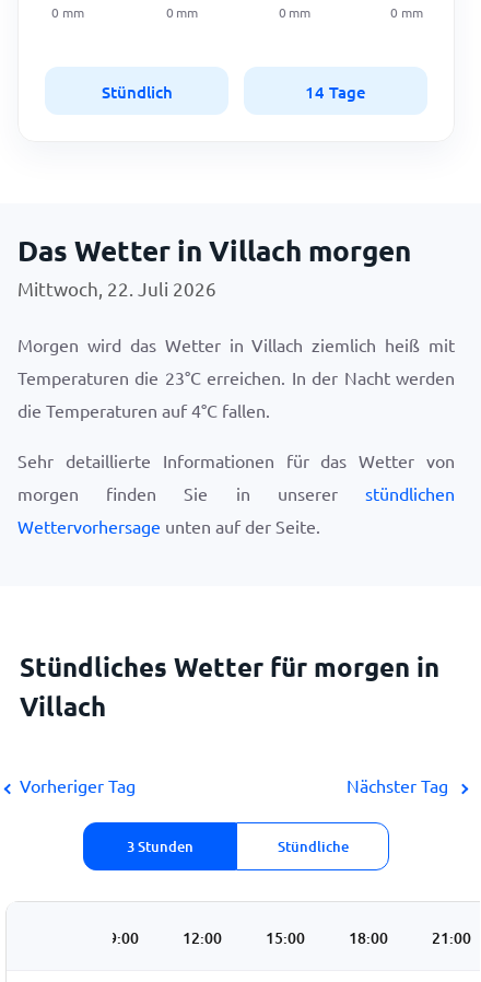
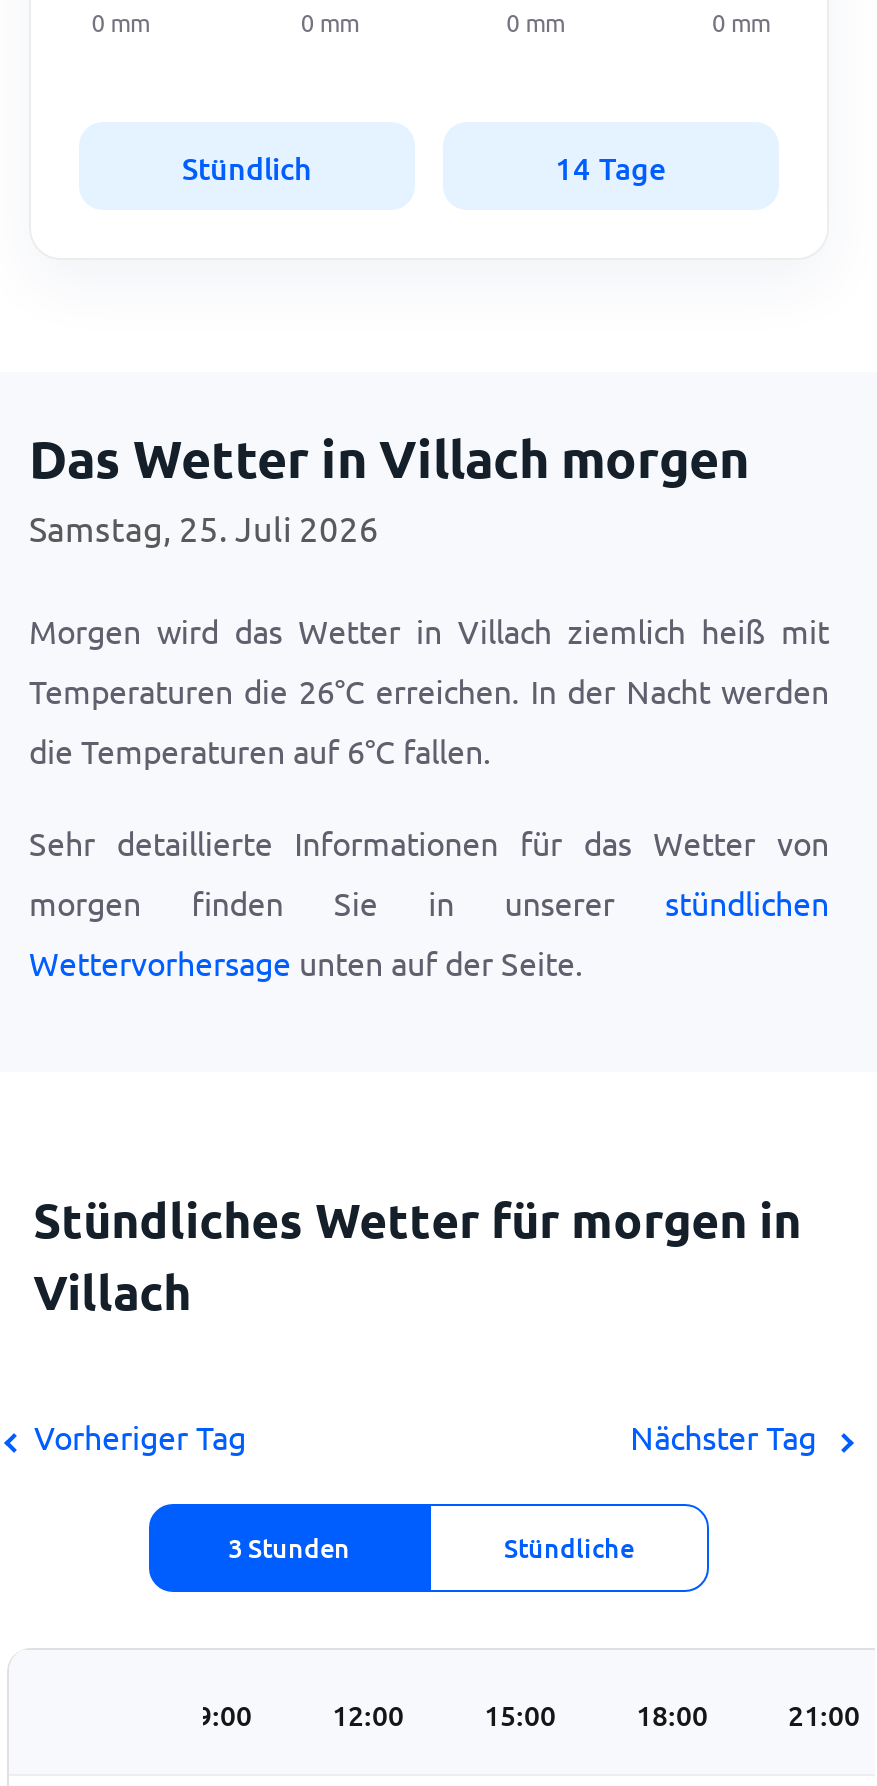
- Mittwoch, 22. Juli 2026
+ Samstag, 25. Juli 2026

- Temperaturen die 23°C erreichen. In der Nacht werden
+ Temperaturen die 26°C erreichen. In der Nacht werden

- die Temperaturen auf 4°C fallen.
+ die Temperaturen auf 6°C fallen.
